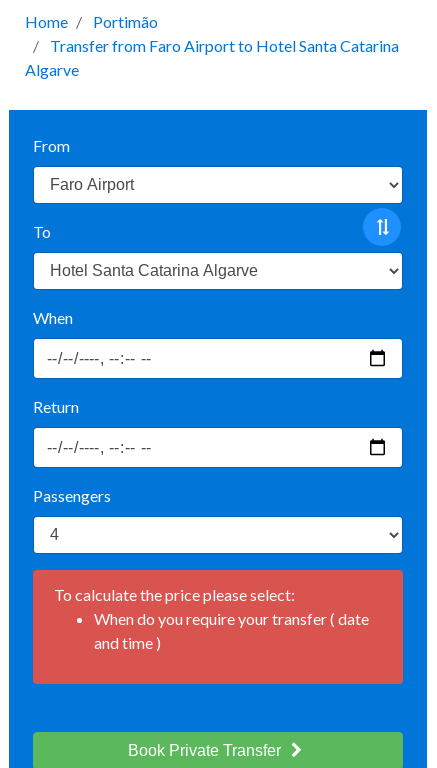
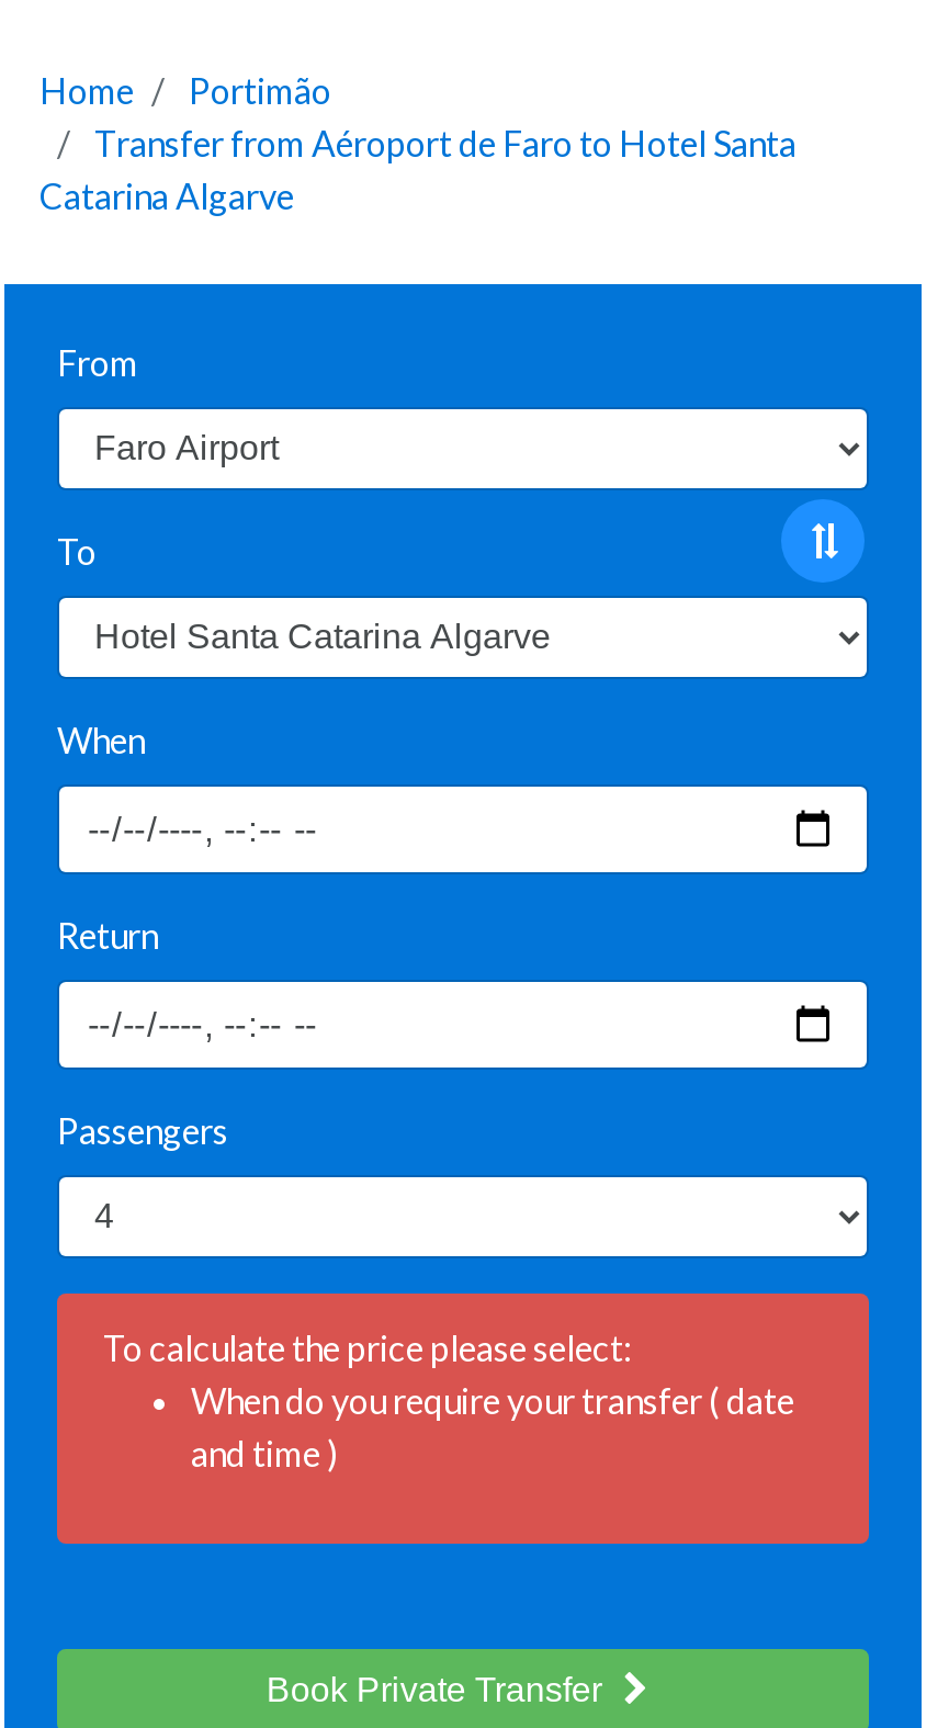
- Transfer from Faro Airport to Hotel Santa Catarina
- Algarve
+ Transfer from Aéroport de Faro to Hotel Santa
+ Catarina Algarve
